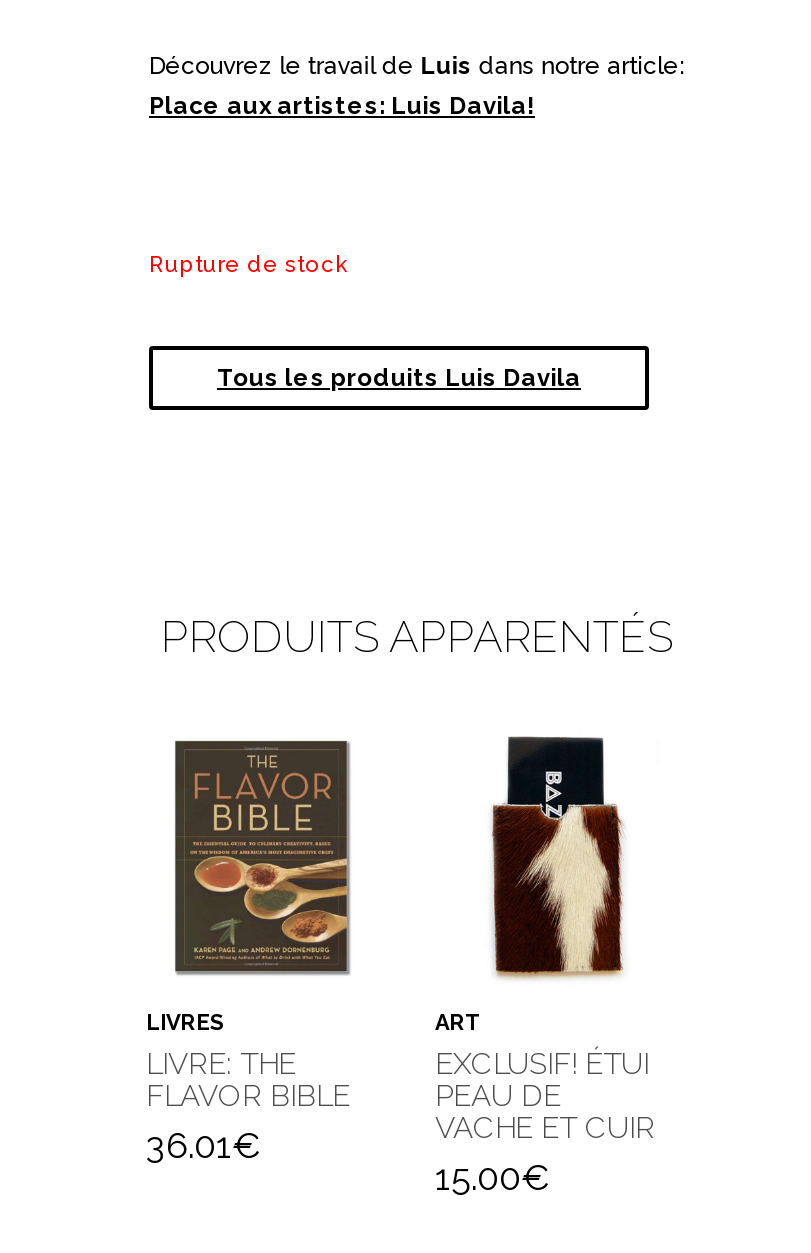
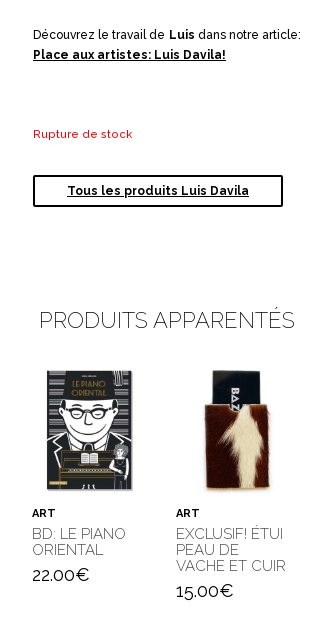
- [image]
- LIVRES
- LIVRE: THE
- FLAVOR BIBLE
- 36.01€
+ [image]
+ ART
+ BD: LE PIANO
+ ORIENTAL
+ 22.00€
